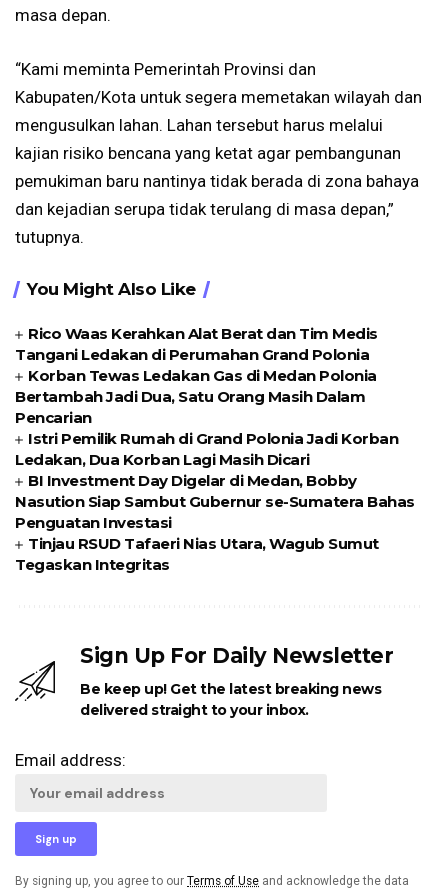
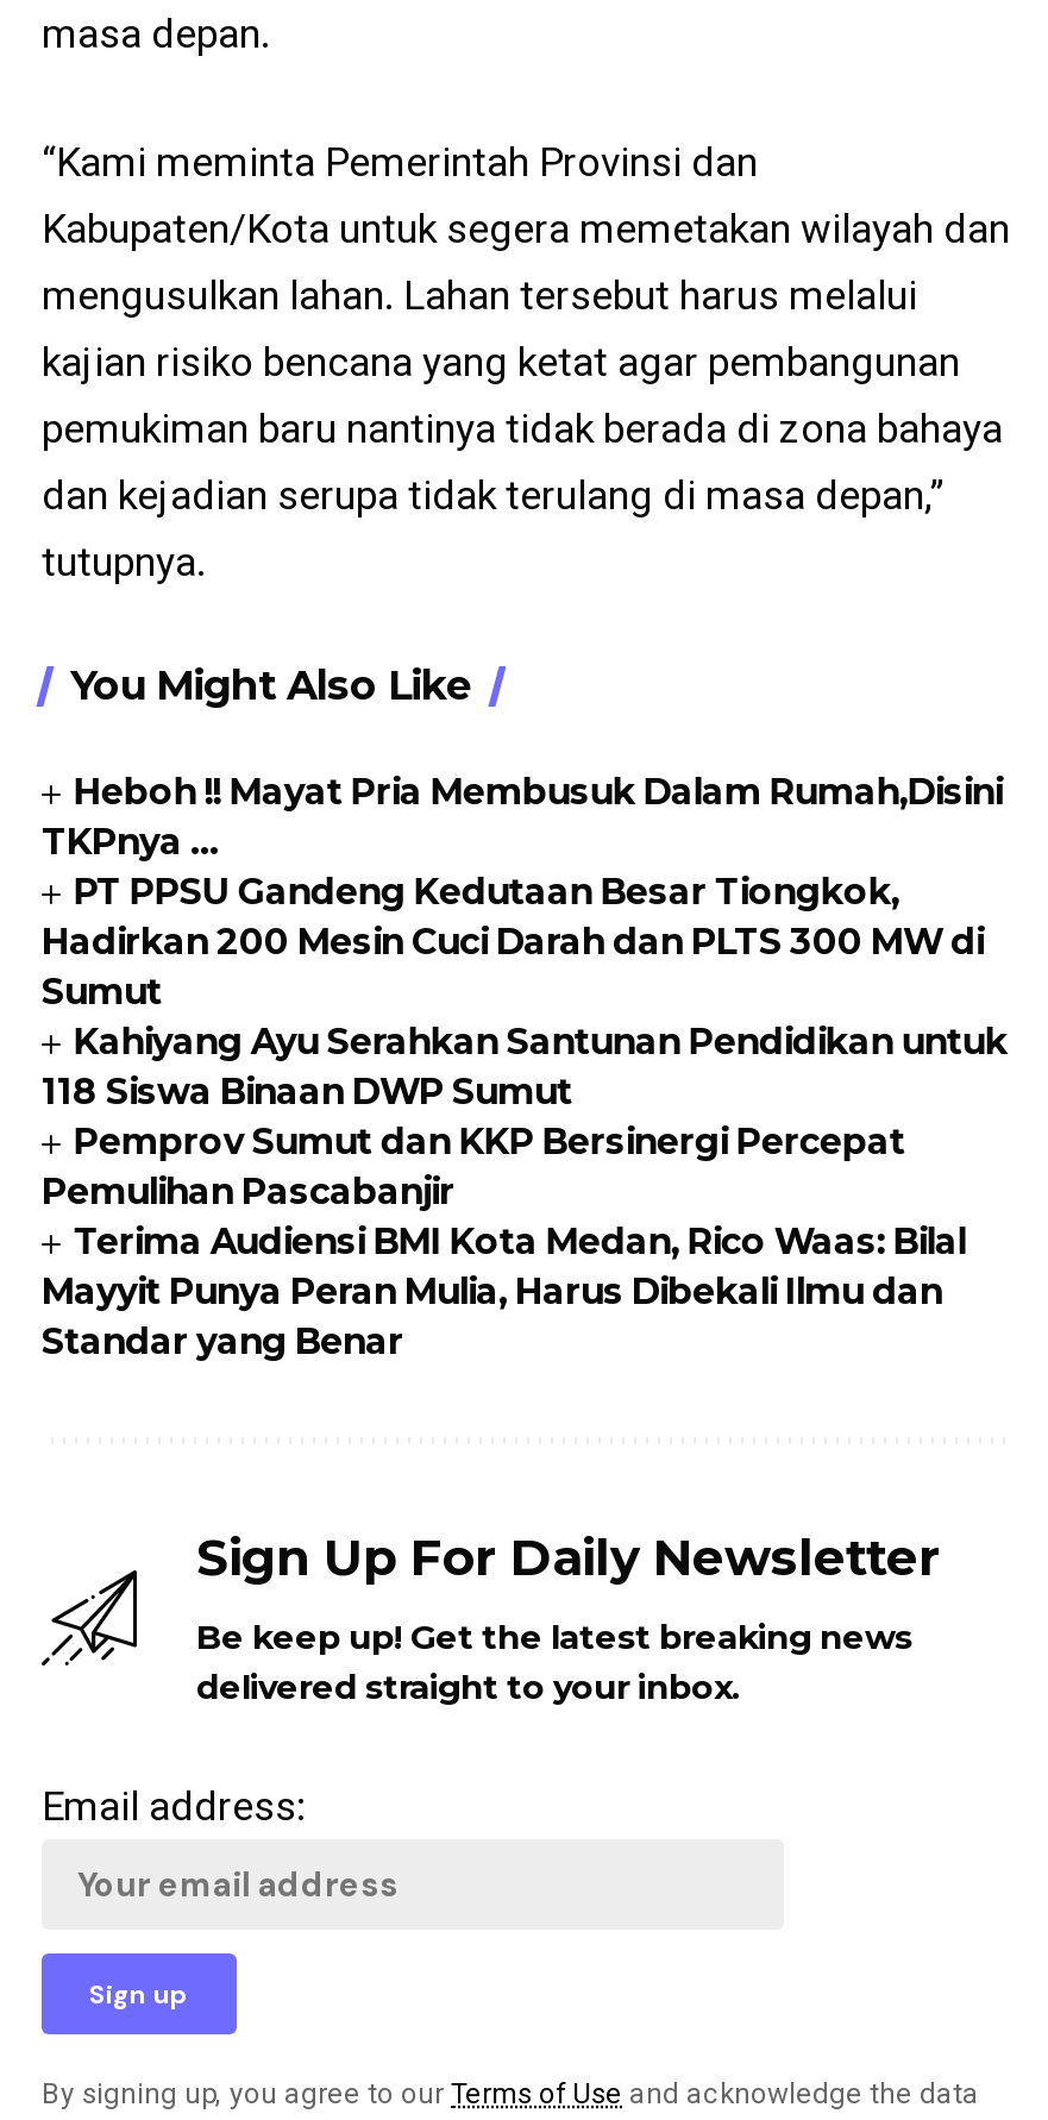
- Rico Waas Kerahkan Alat Berat dan Tim Medis
- Tangani Ledakan di Perumahan Grand Polonia
- Korban Tewas Ledakan Gas di Medan Polonia
- Bertambah Jadi Dua, Satu Orang Masih Dalam
- Pencarian
- Istri Pemilik Rumah di Grand Polonia Jadi Korban
- Ledakan, Dua Korban Lagi Masih Dicari
- BI Investment Day Digelar di Medan, Bobby
- Nasution Siap Sambut Gubernur se-Sumatera Bahas
- Penguatan Investasi
- Tinjau RSUD Tafaeri Nias Utara, Wagub Sumut
- Tegaskan Integritas
+ Heboh !! Mayat Pria Membusuk Dalam Rumah,Disini
+ TKPnya …
+ PT PPSU Gandeng Kedutaan Besar Tiongkok,
+ Hadirkan 200 Mesin Cuci Darah dan PLTS 300 MW di
+ Sumut
+ Kahiyang Ayu Serahkan Santunan Pendidikan untuk
+ 118 Siswa Binaan DWP Sumut
+ Pemprov Sumut dan KKP Bersinergi Percepat
+ Pemulihan Pascabanjir
+ Terima Audiensi BMI Kota Medan, Rico Waas: Bilal
+ Mayyit Punya Peran Mulia, Harus Dibekali Ilmu dan
+ Standar yang Benar
